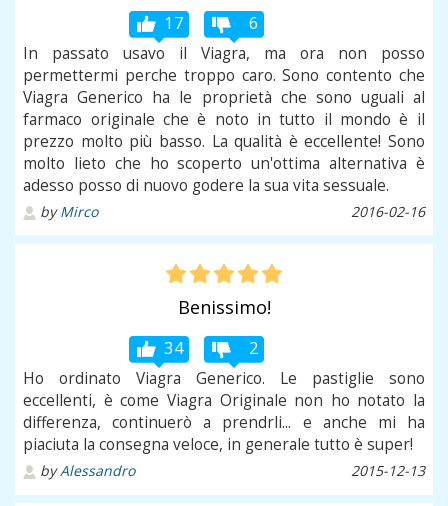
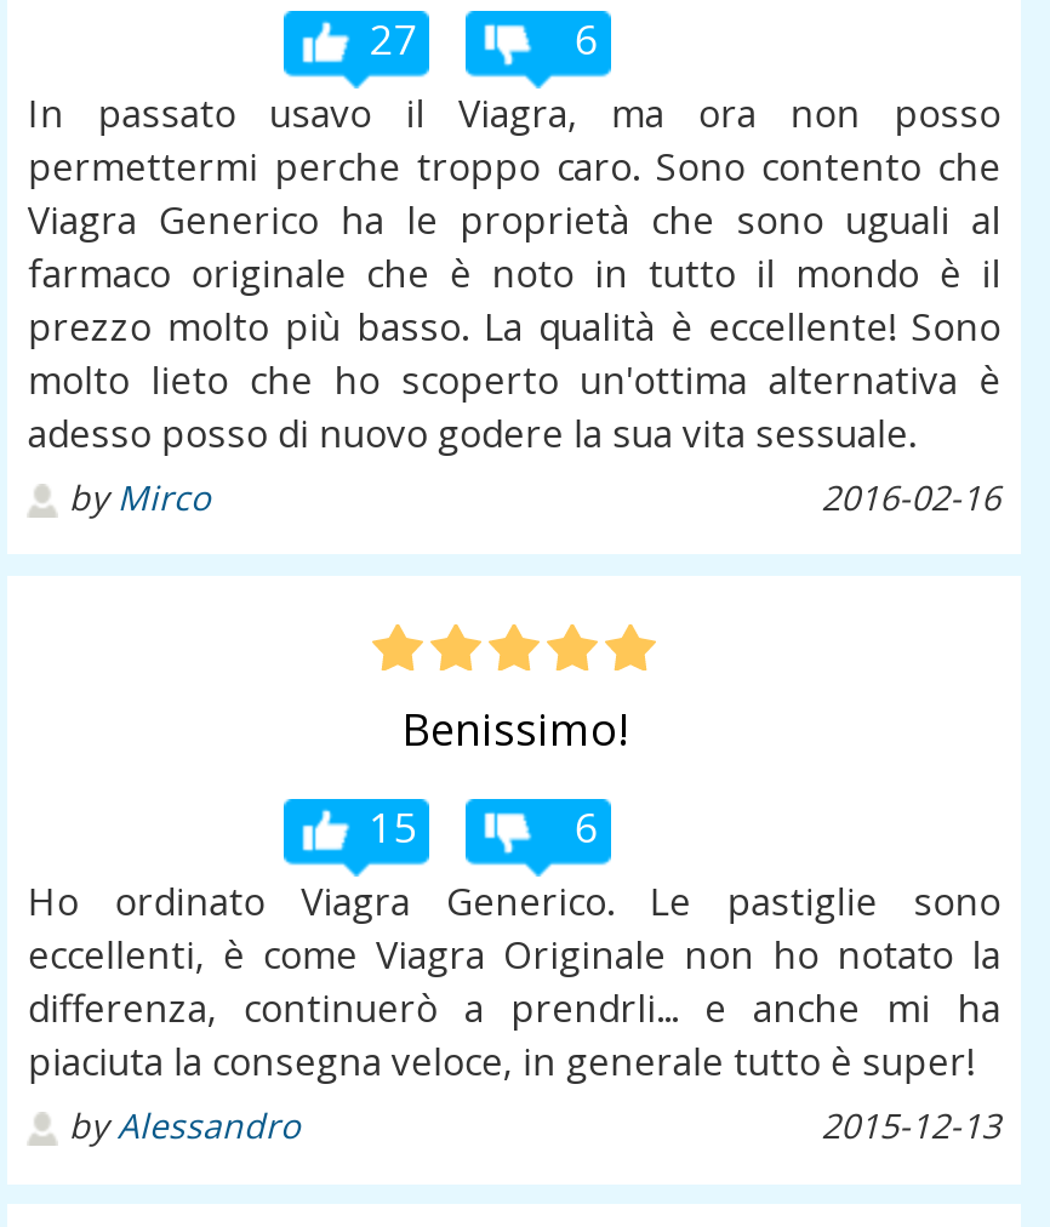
- 17
+ 27

- 34
+ 15

- 2
+ 6
